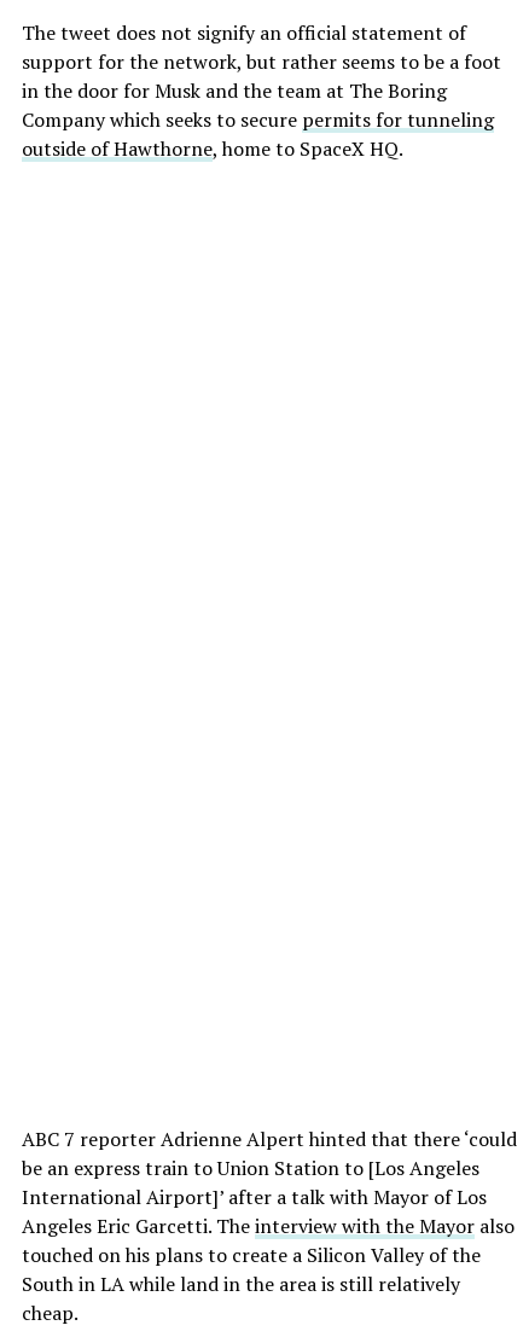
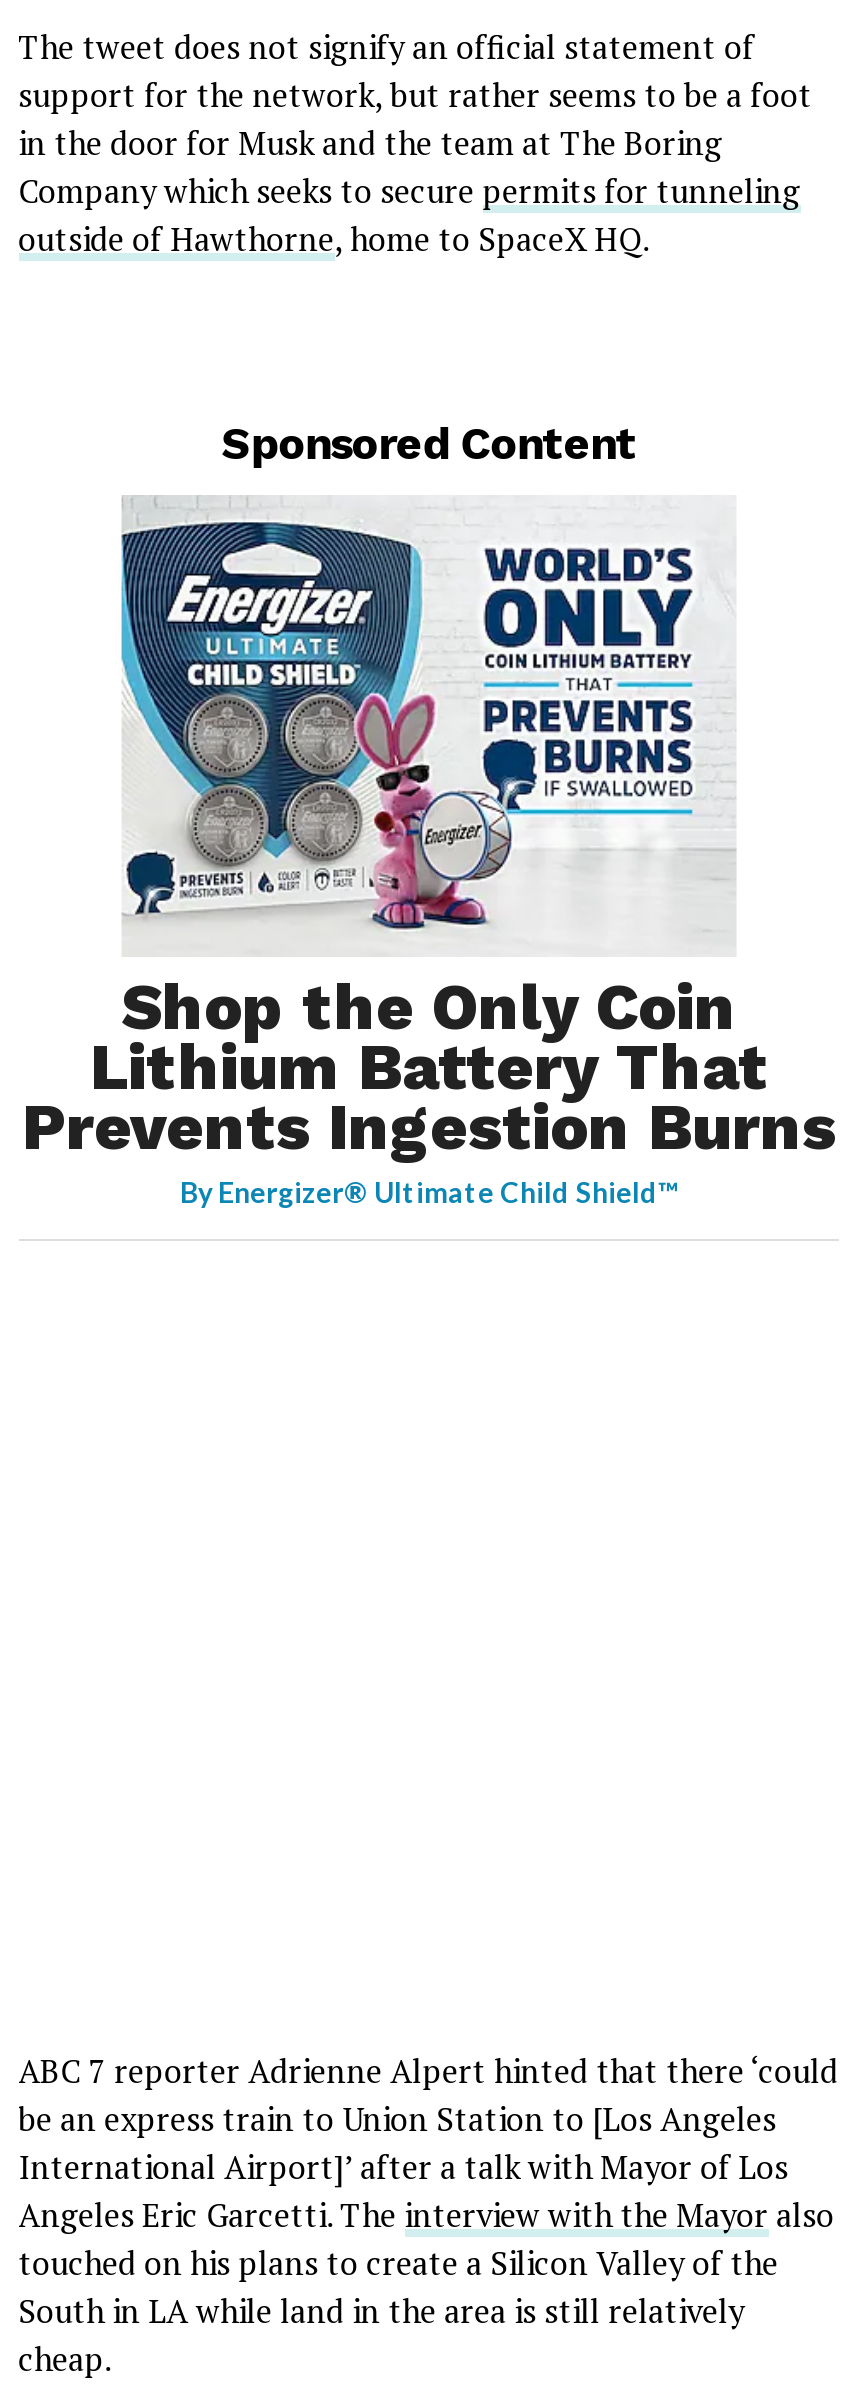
+ [image]
+ Shop the Only Coin
+ Lithium Battery That
+ Prevents Ingestion Burns
+ By Energizer® Ultimate Child Shield™

+ Sponsored Content
